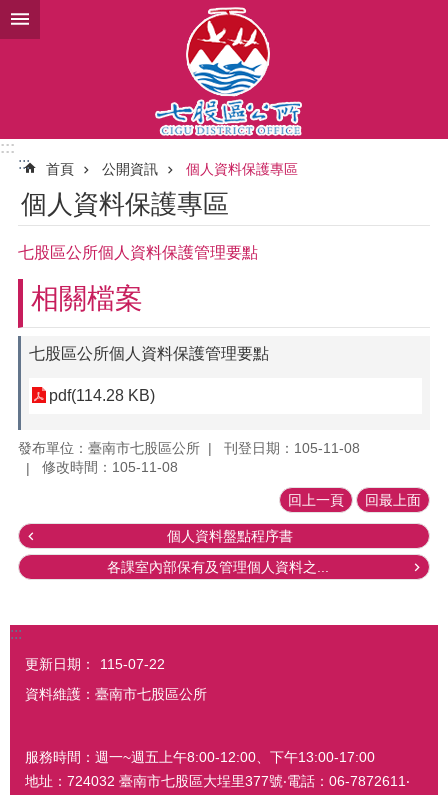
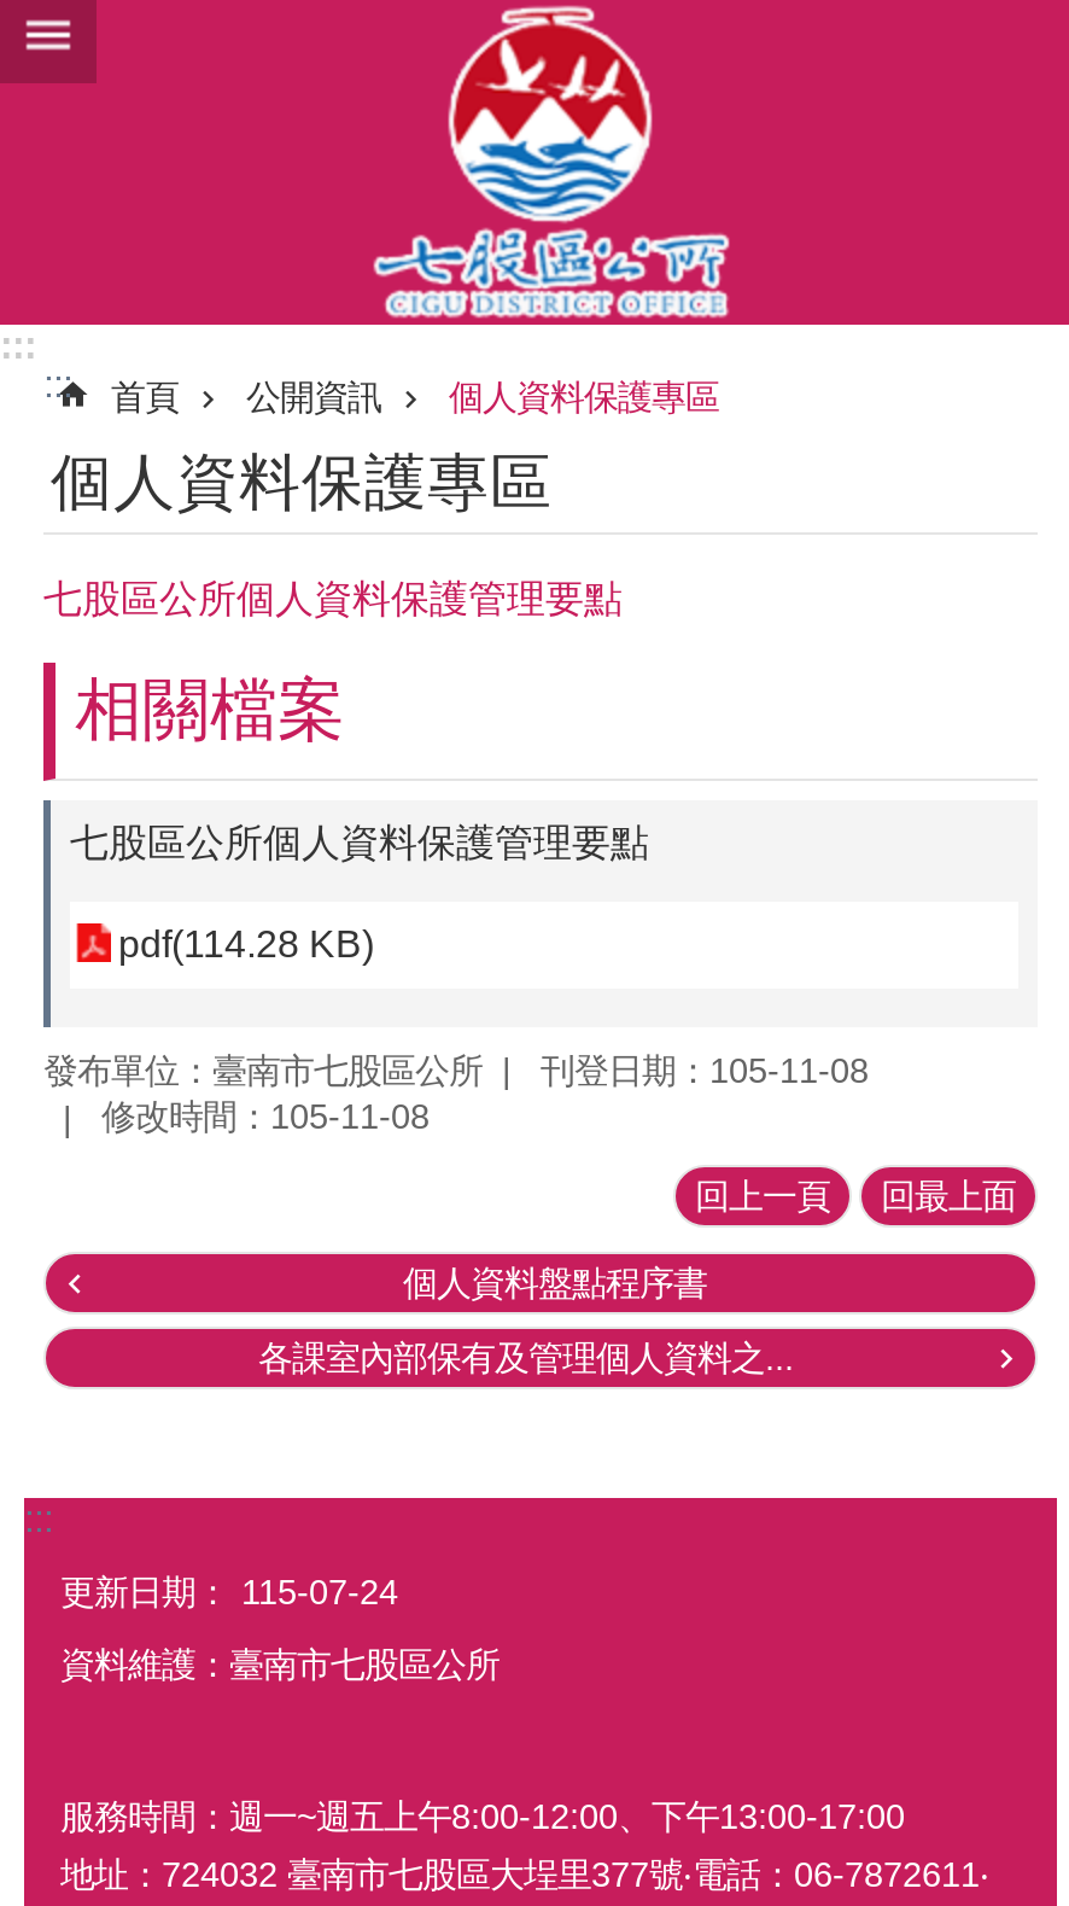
- 更新日期： 115-07-22
+ 更新日期： 115-07-24
